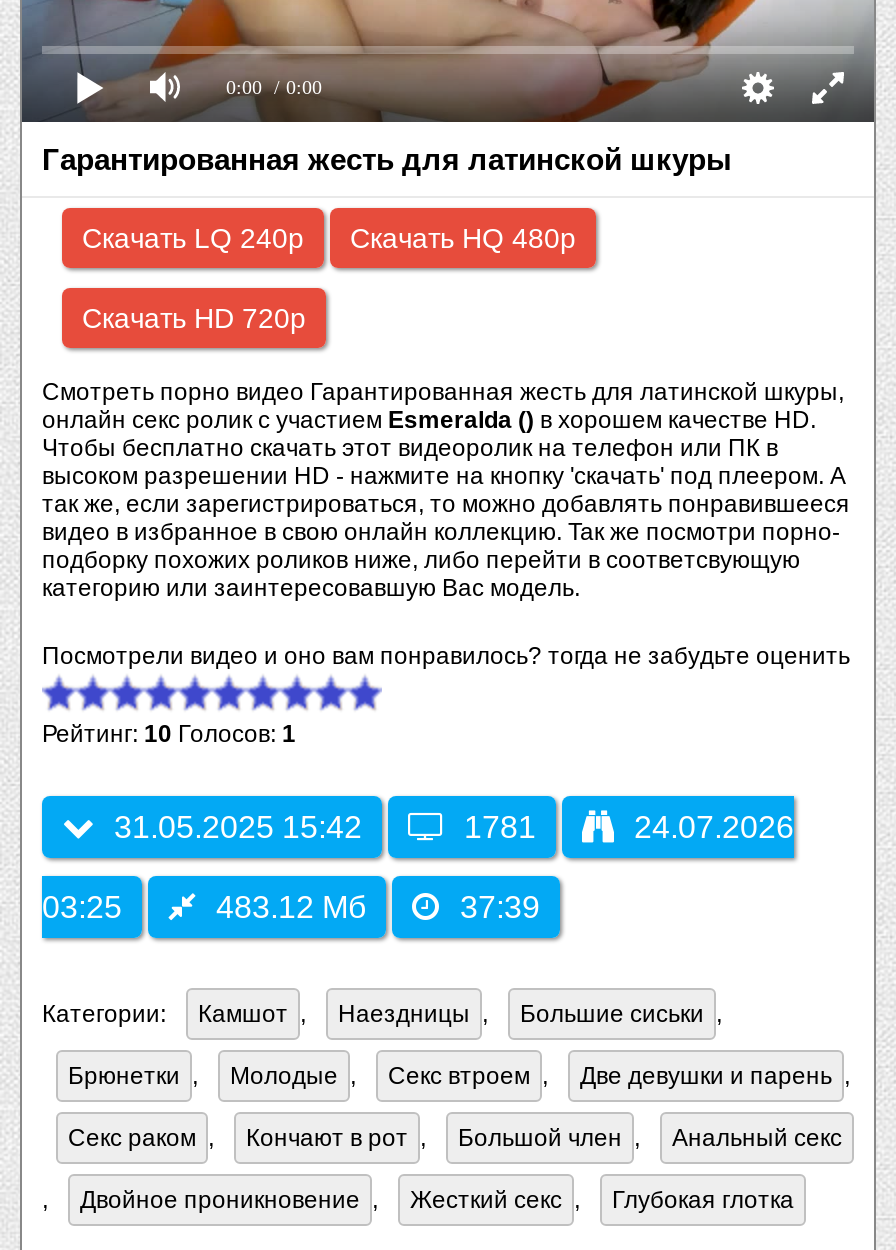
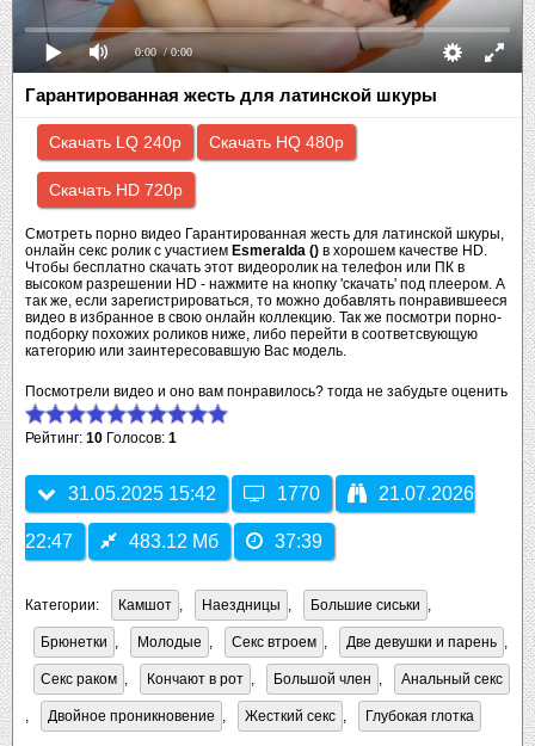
- 1781
+ 1770

- 24.07.2026
+ 21.07.2026

- 03:25
+ 22:47
